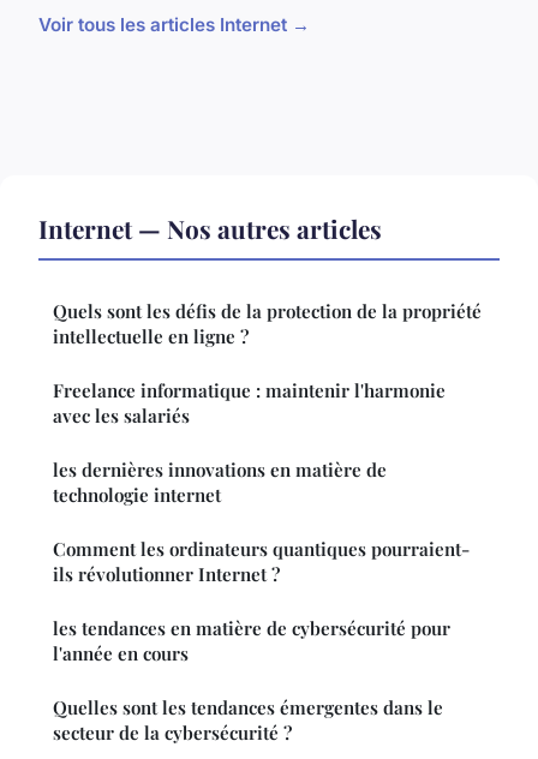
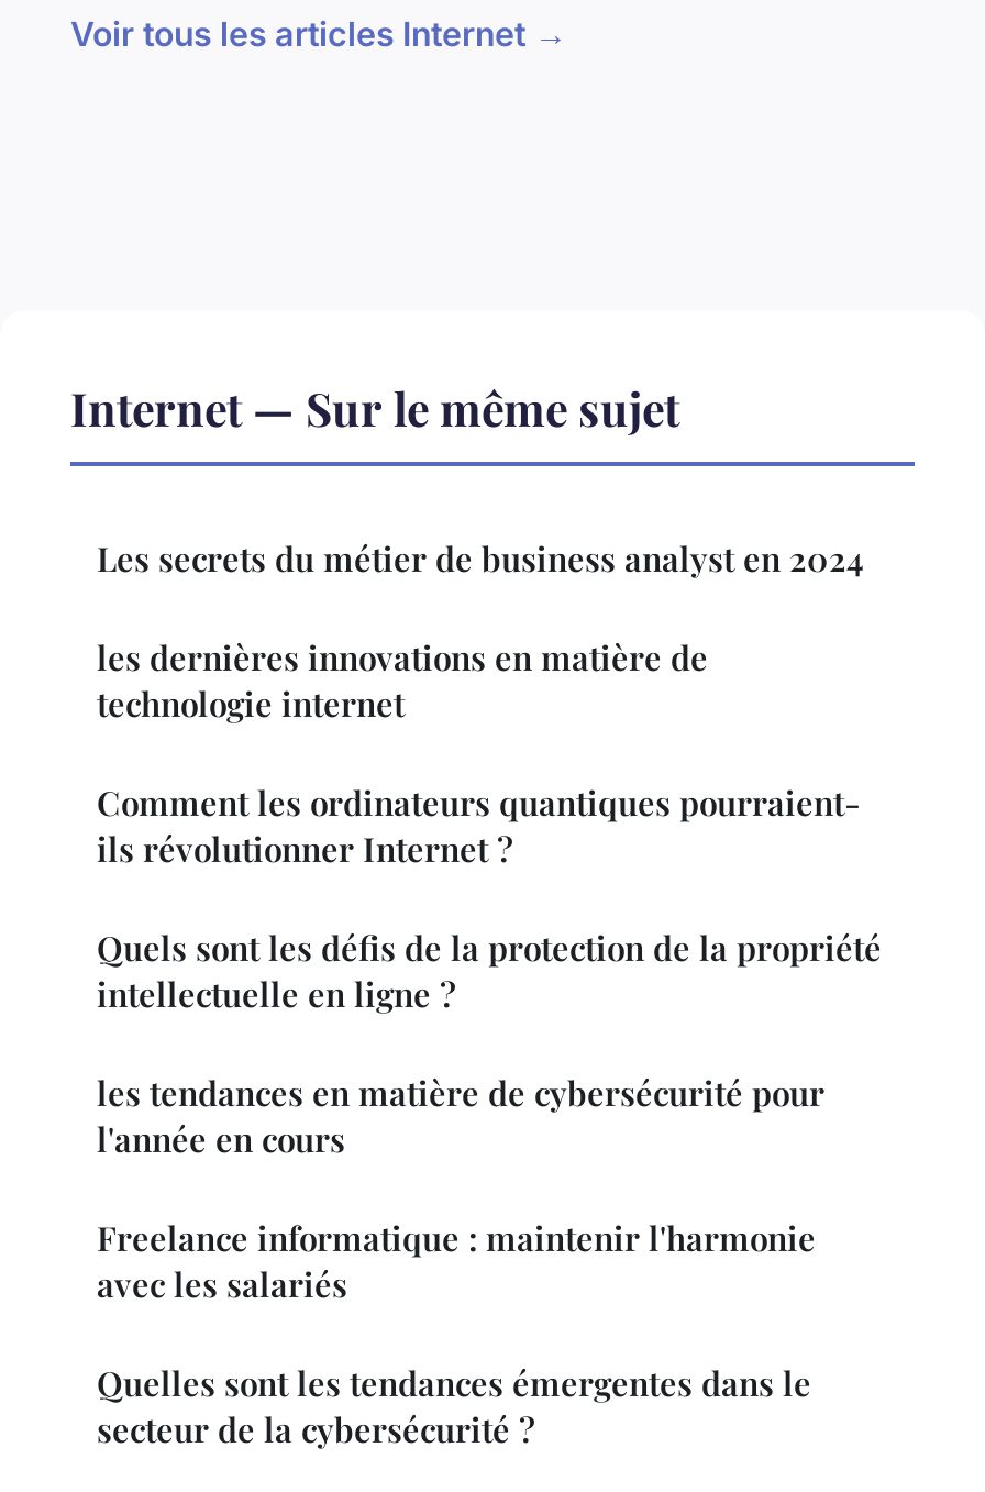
- Internet — Nos autres articles
+ Internet — Sur le même sujet
+ Les secrets du métier de business analyst en 2024

moved down: Quels sont les défis de la protection de la propriété | intellectuelle en ligne ?

moved down: Freelance informatique : maintenir l'harmonie | avec les salariés

moved up: les dernières innovations en matière de | technologie internet | Comment les ordinateurs quantiques pourraient- | ils révolutionner Internet ?

moved up: les tendances en matière de cybersécurité pour | l'année en cours
